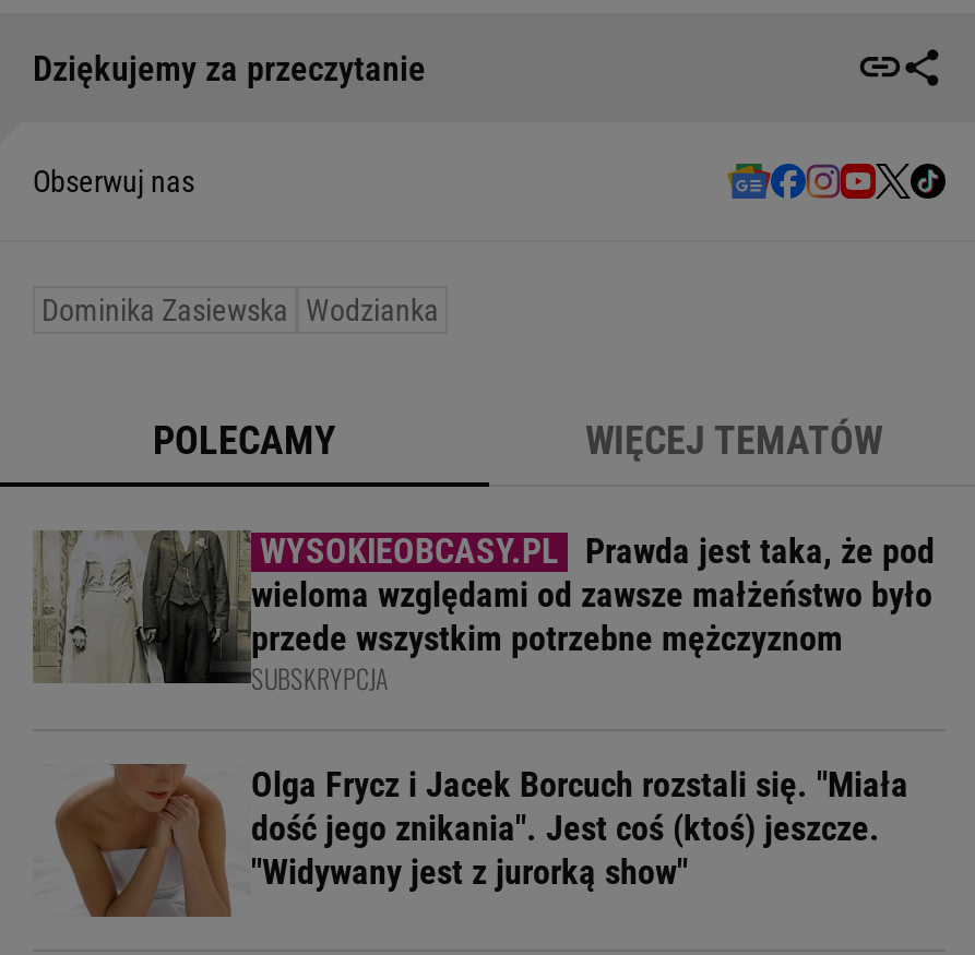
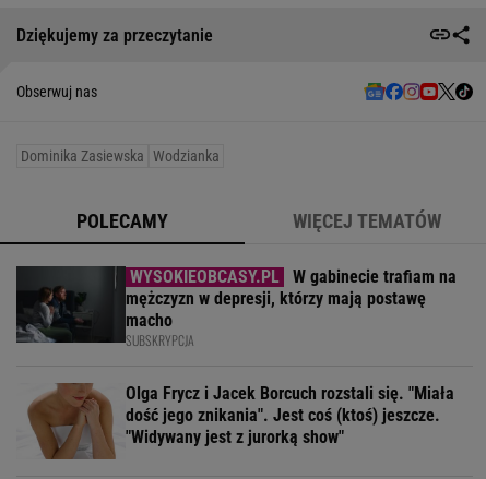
- [image]
- Prawda jest taka, że pod
- wieloma względami od zawsze małżeństwo było
- przede wszystkim potrzebne mężczyznom
+ [image]
+ W gabinecie trafiam na
+ mężczyzn w depresji, którzy mają postawę
+ macho
